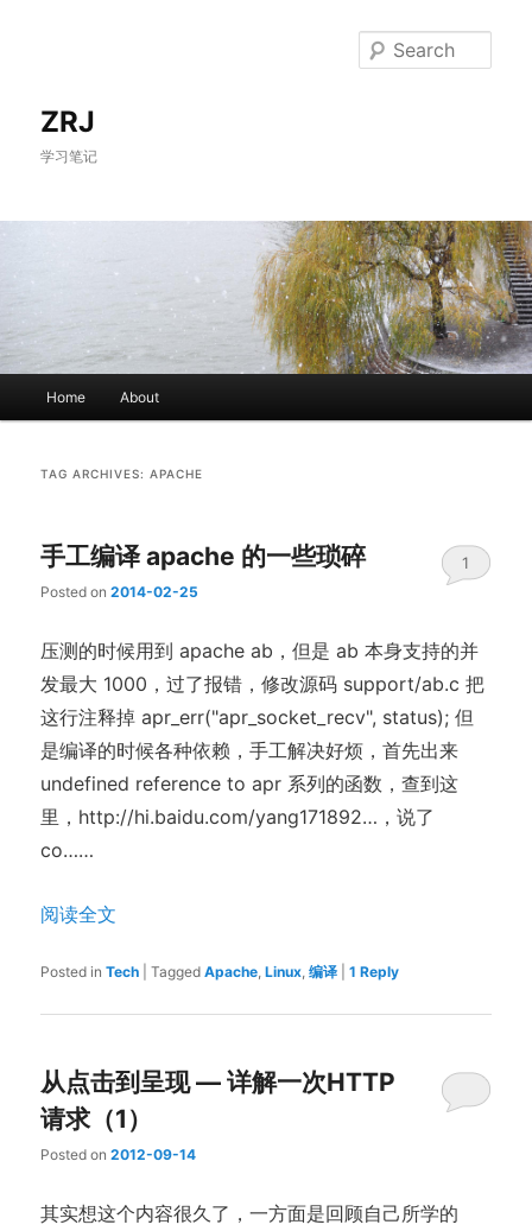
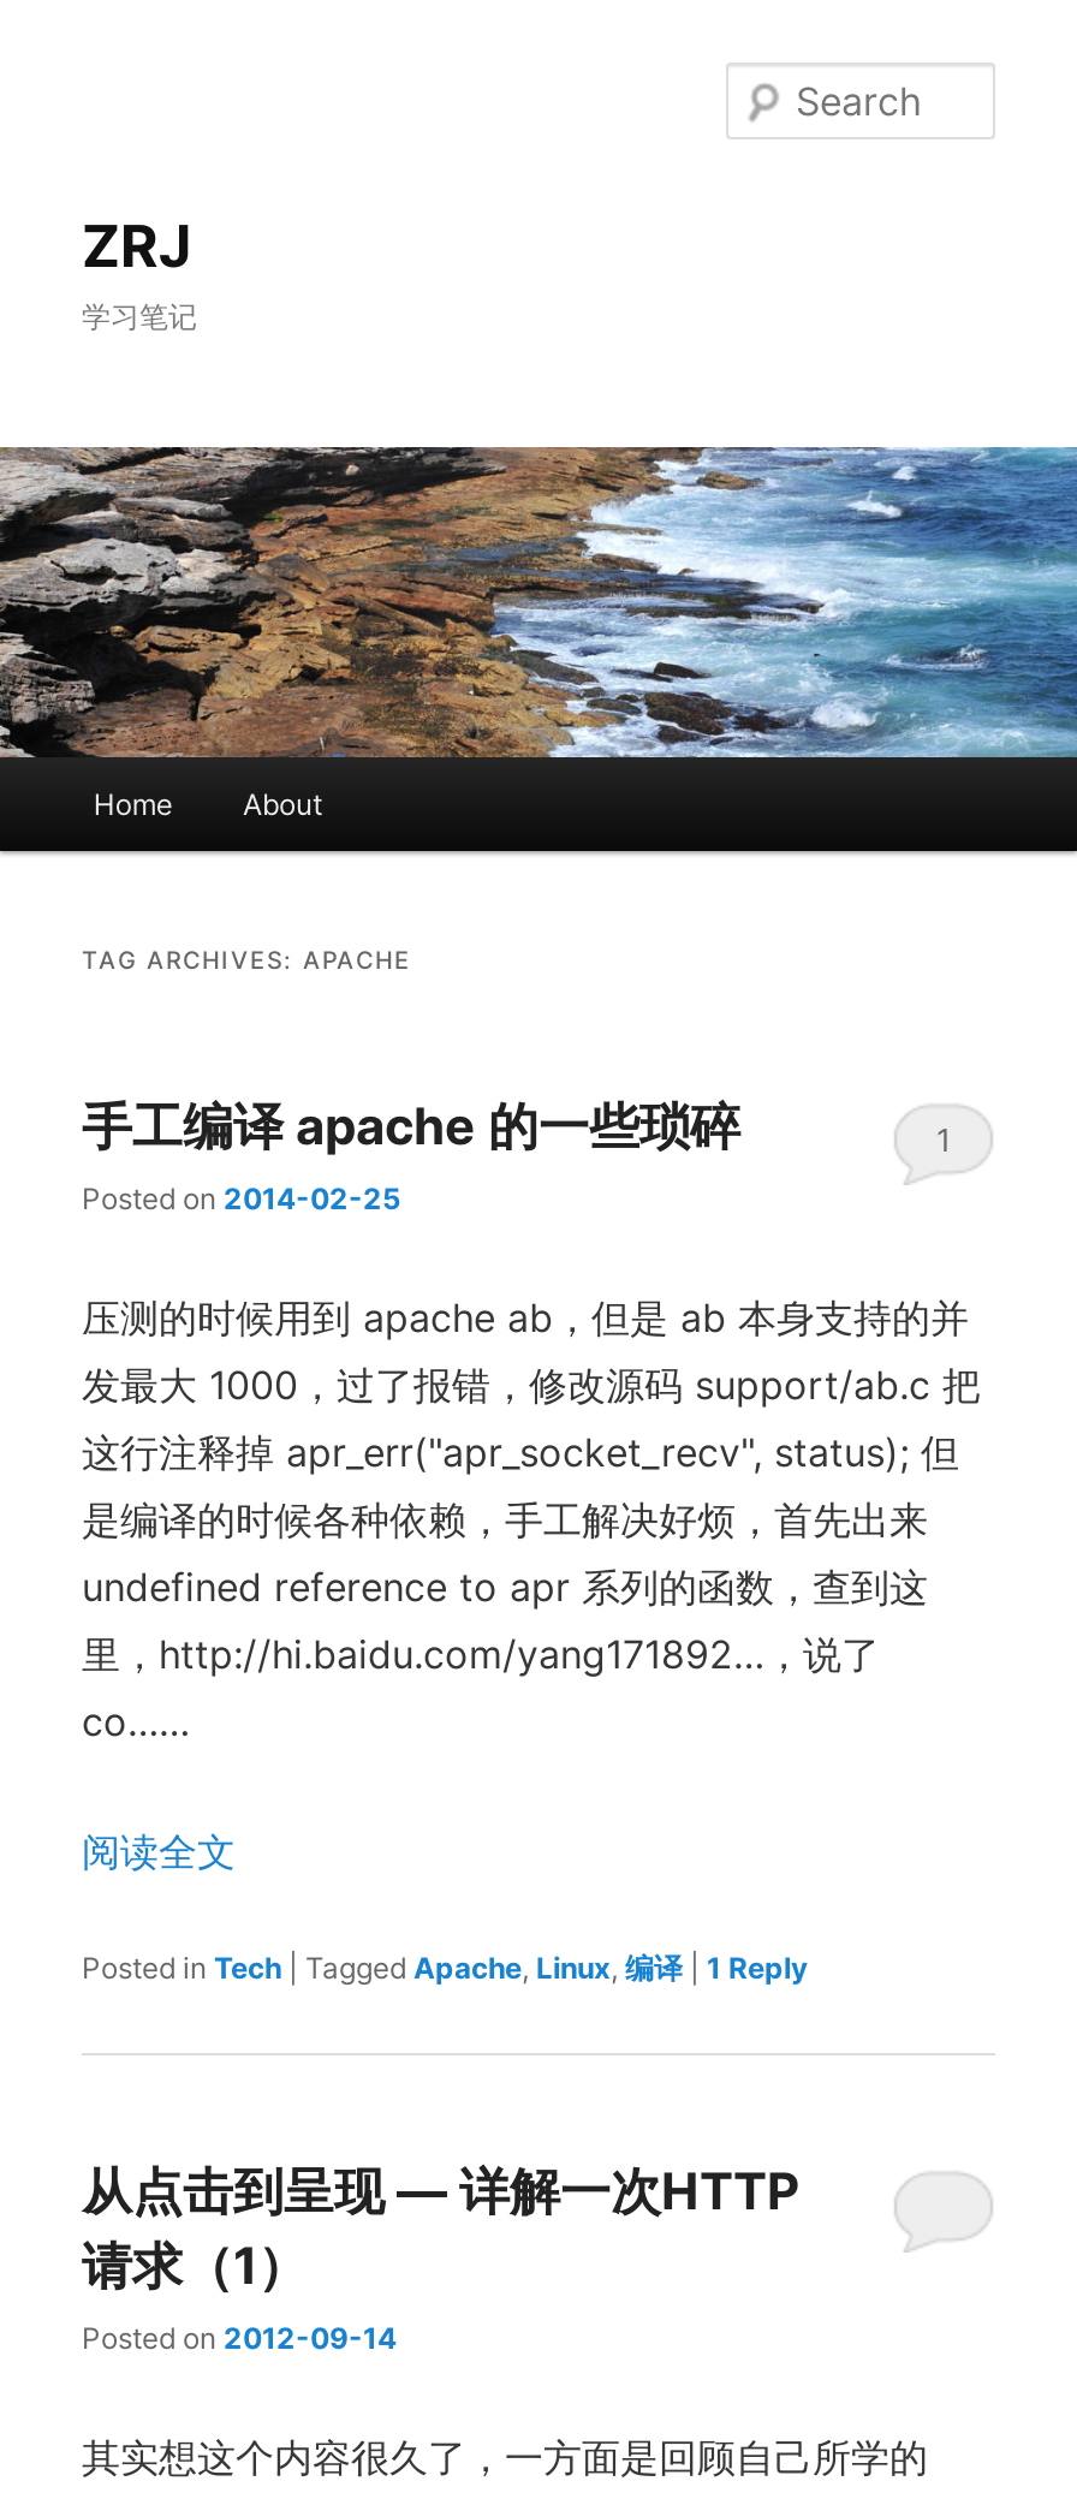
- [image]
+ [image]
